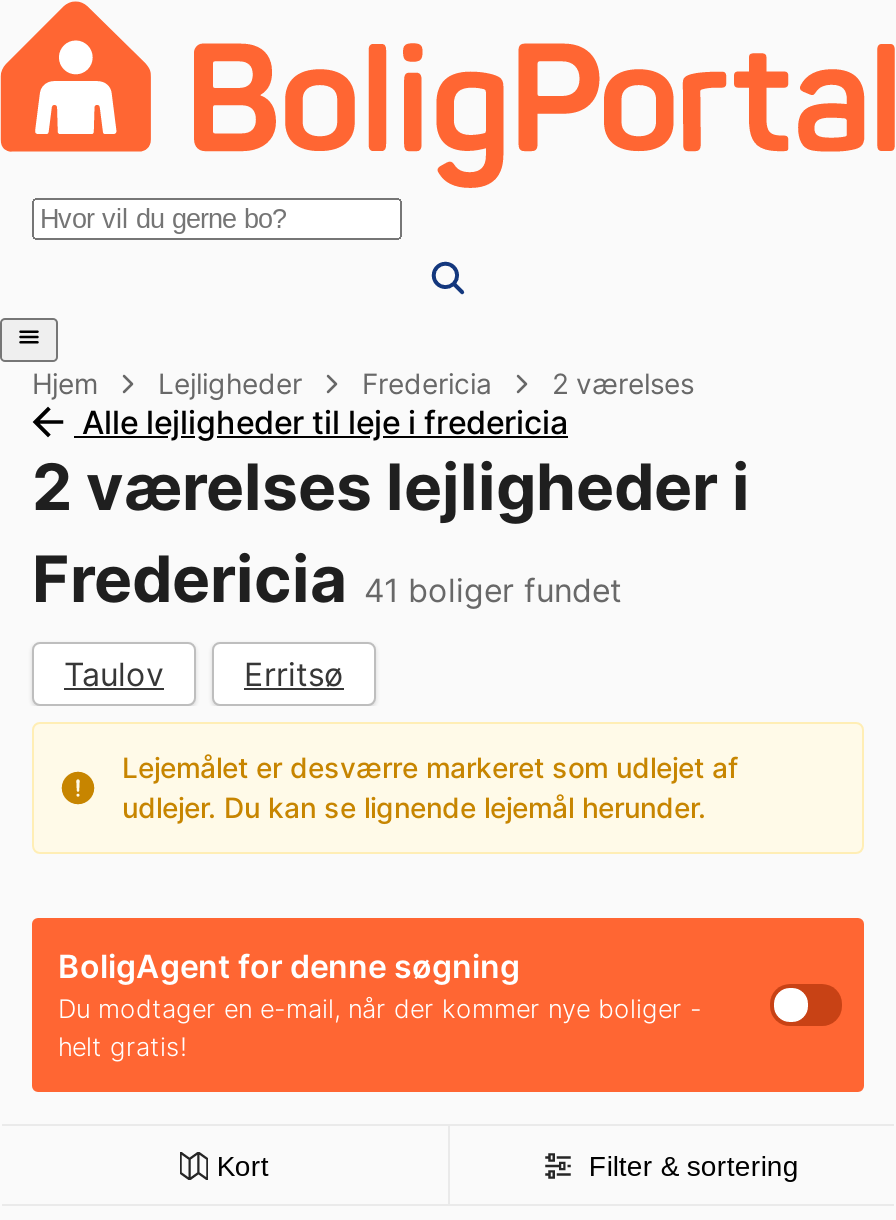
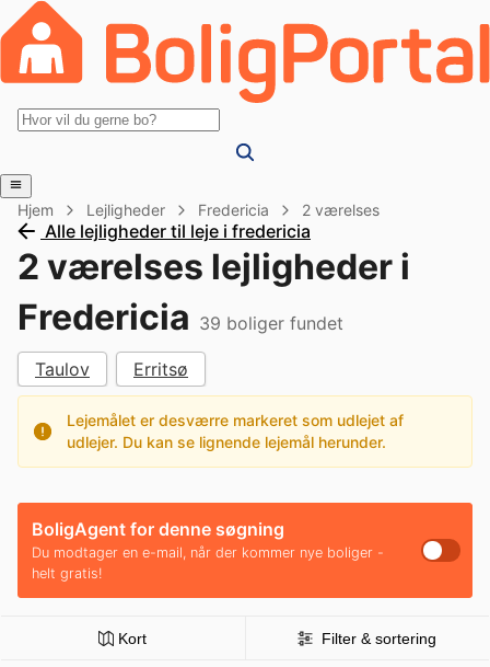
- Fredericia 41 boliger fundet
+ Fredericia 39 boliger fundet
